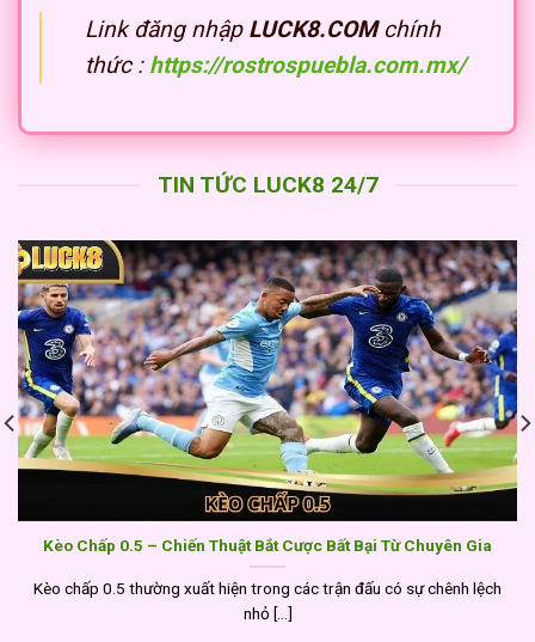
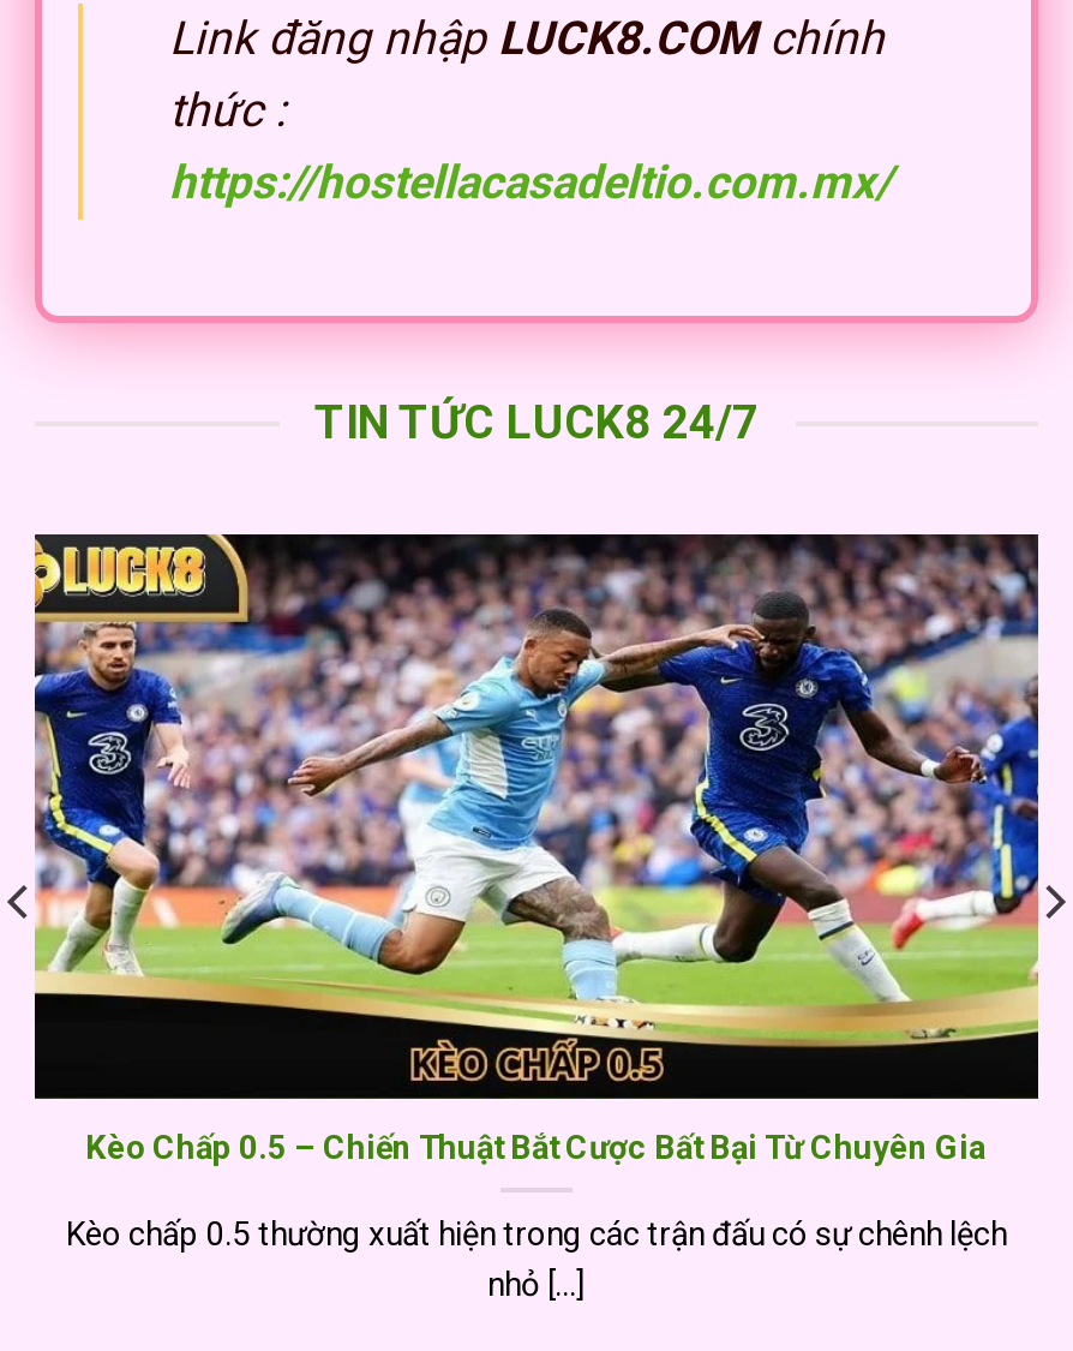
- thức : https://rostrospuebla.com.mx/
+ thức :
+ https://hostellacasadeltio.com.mx/
